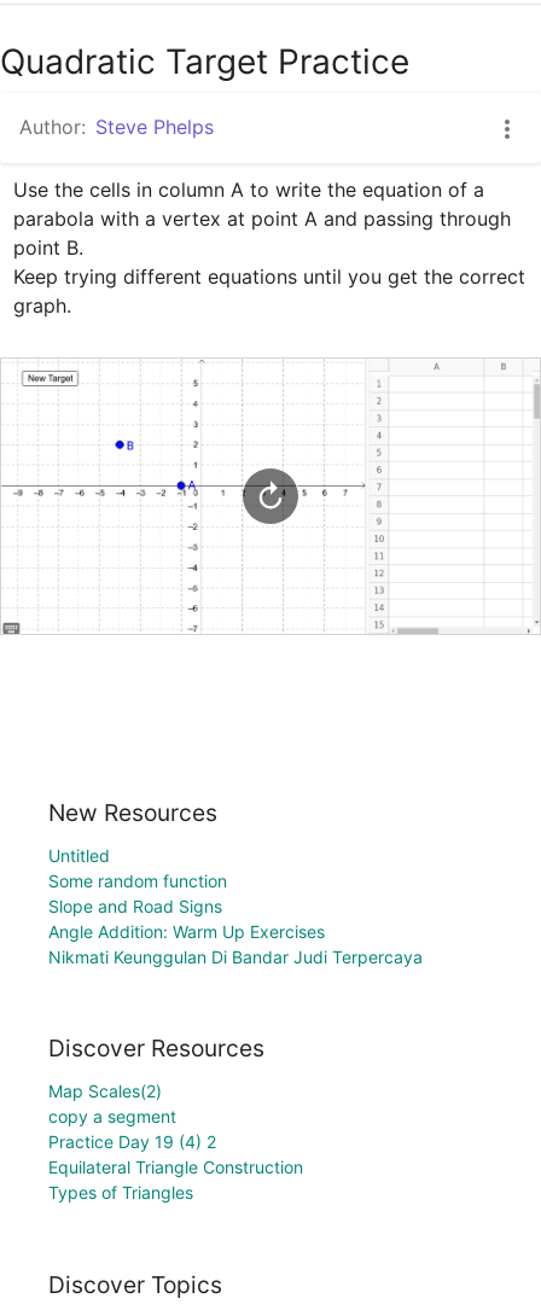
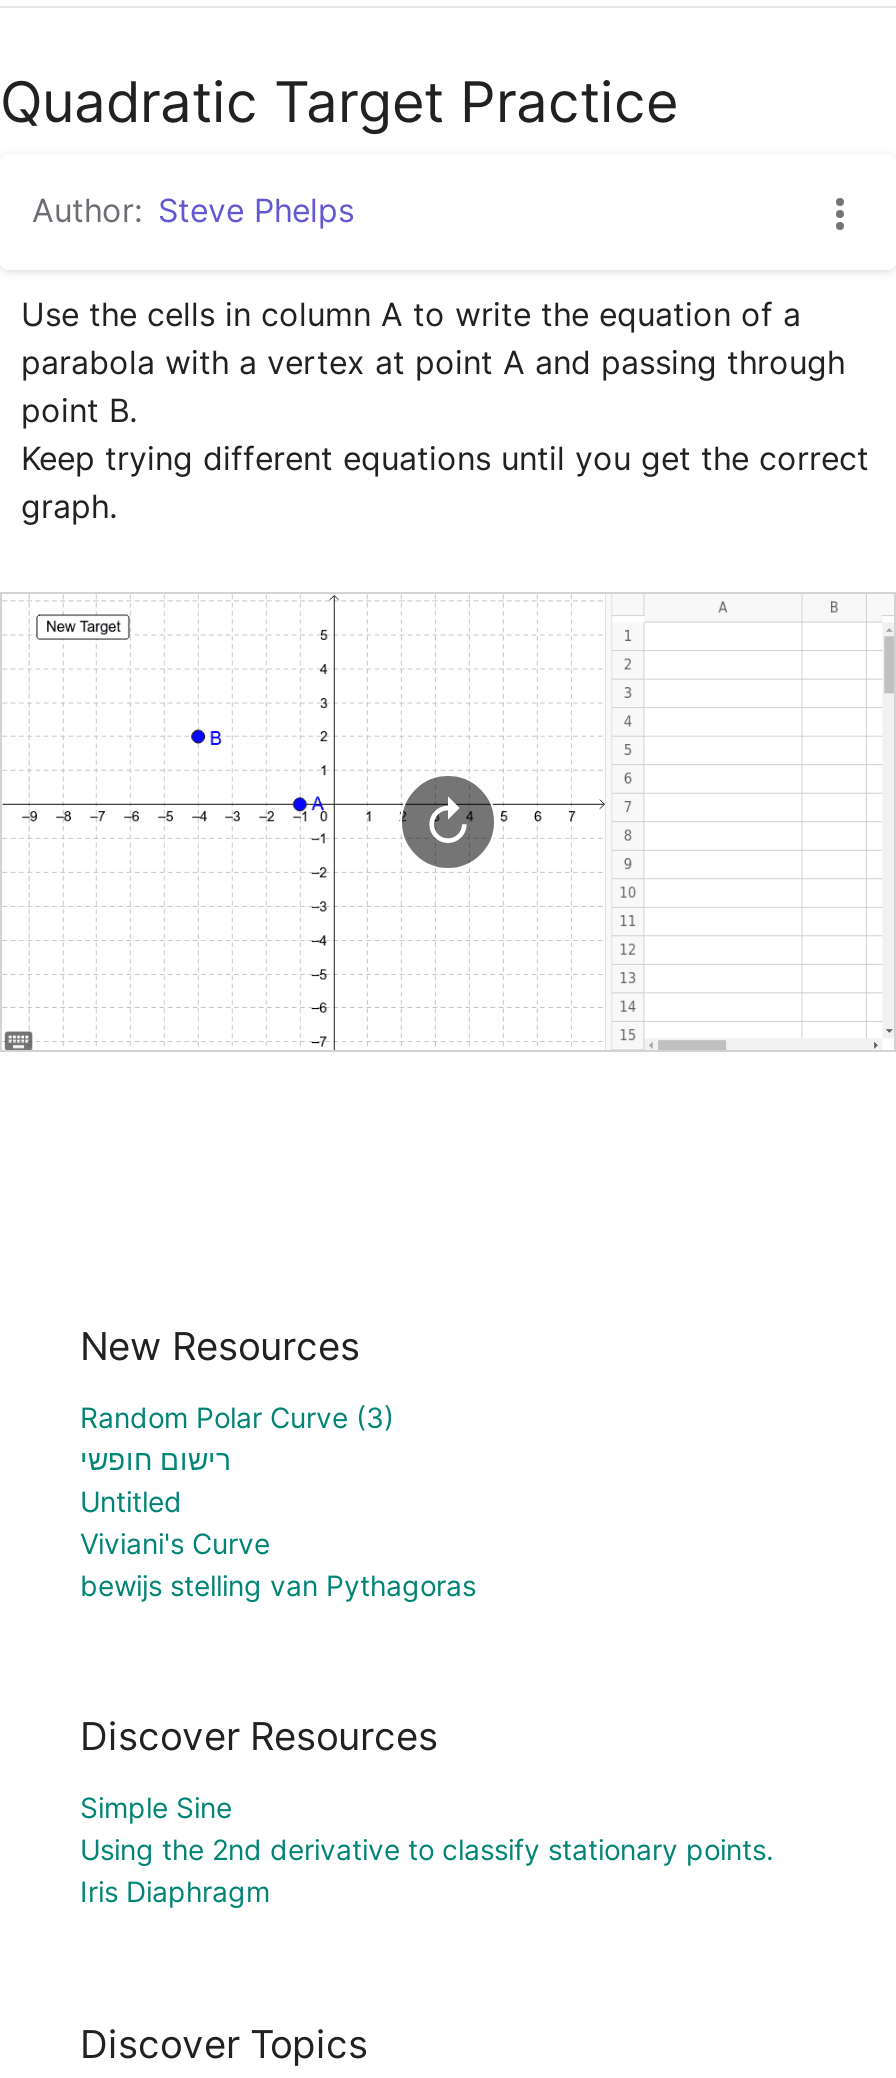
+ Random Polar Curve (3)
+ רישום חופשי

moved down: Untitled

- Some random function
- Slope and Road Signs
- Angle Addition: Warm Up Exercises
- Nikmati Keunggulan Di Bandar Judi Terpercaya
+ Viviani's Curve
+ bewijs stelling van Pythagoras

- Map Scales(2)
- copy a segment
- Practice Day 19 (4) 2
- Equilateral Triangle Construction
- Types of Triangles
+ Simple Sine
+ Using the 2nd derivative to classify stationary points.
+ Iris Diaphragm
